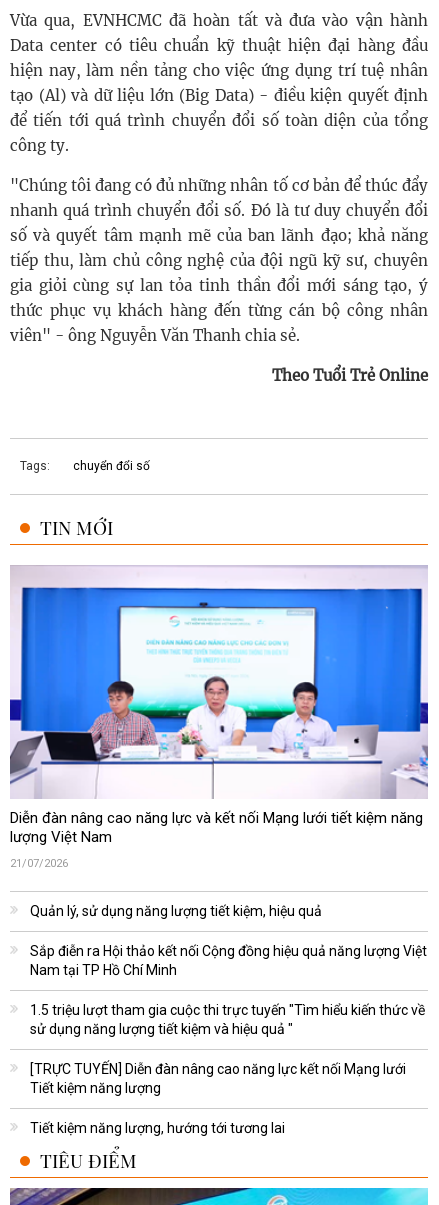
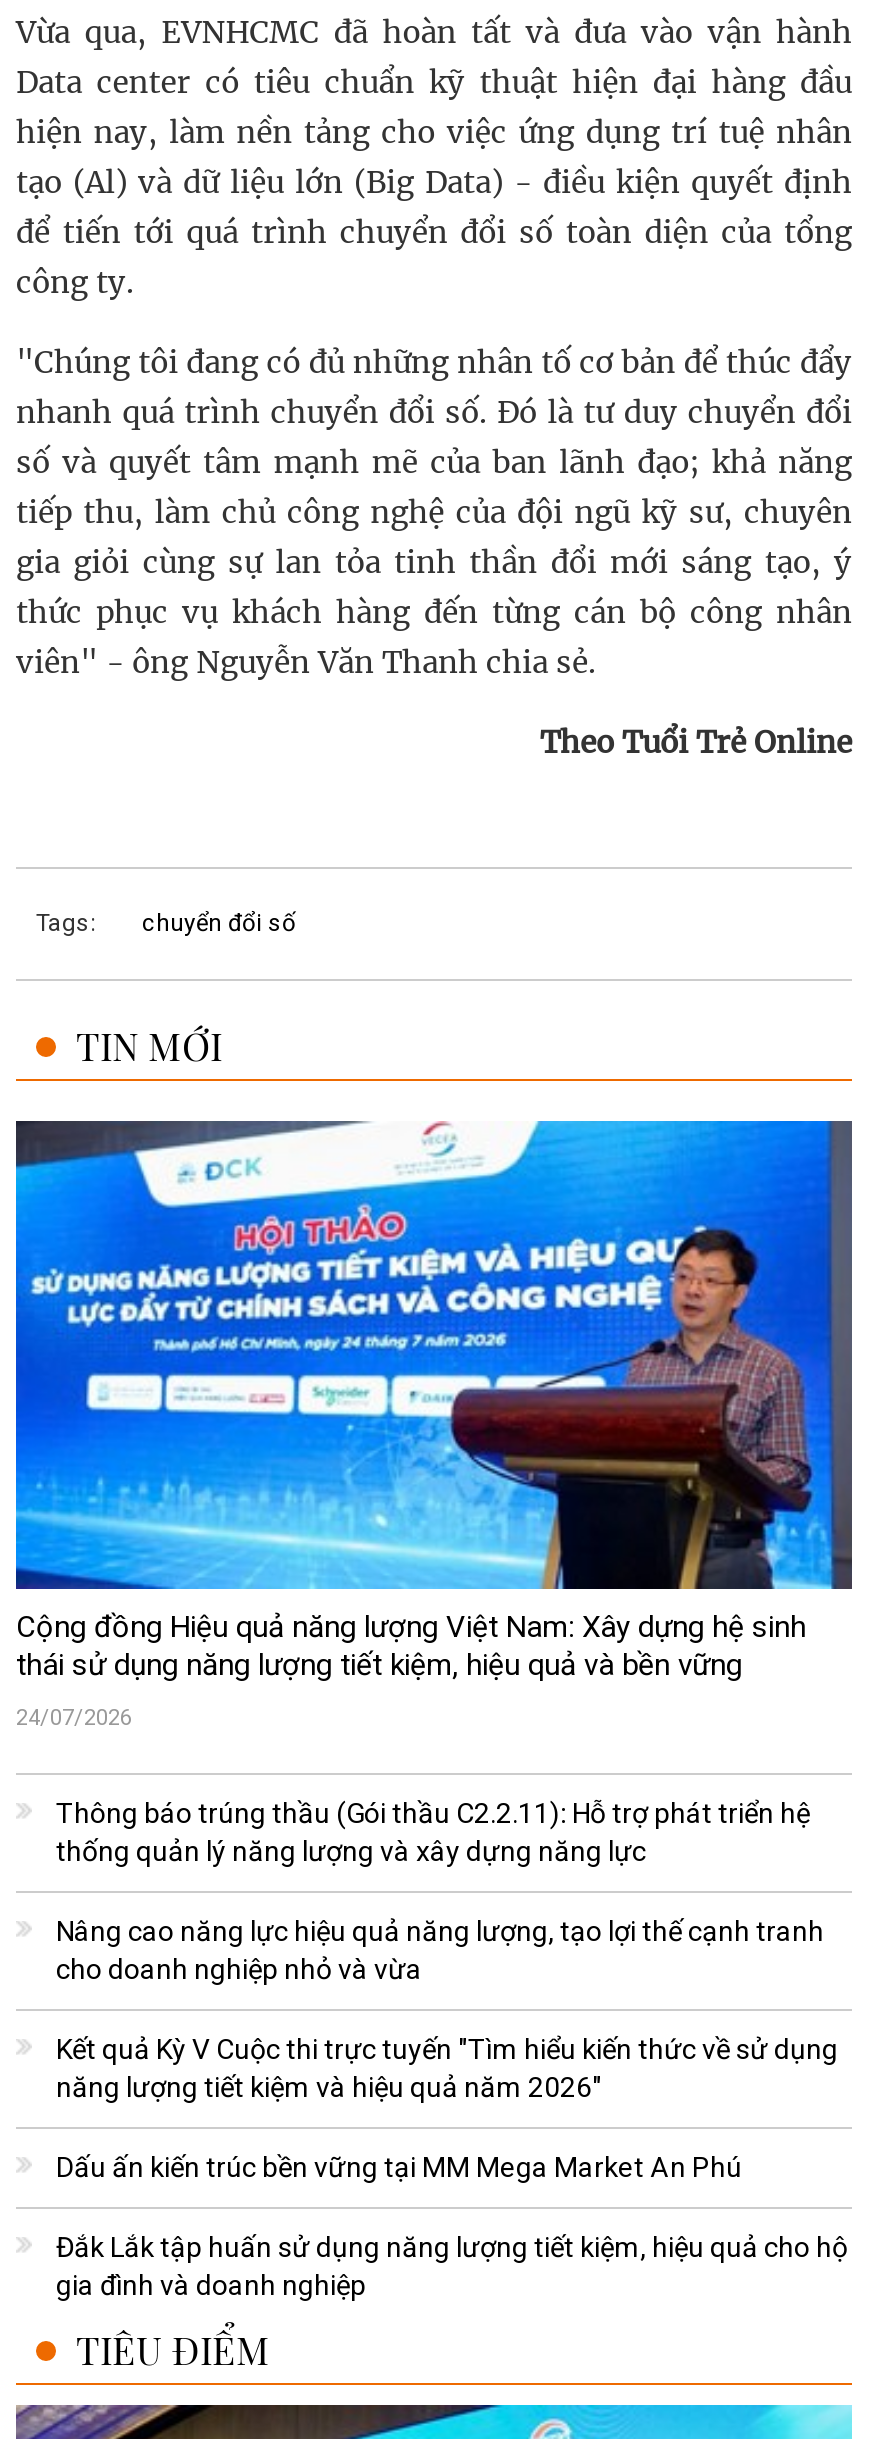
- [image]
- Diễn đàn nâng cao năng lực và kết nối Mạng lưới tiết kiệm năng
- lượng Việt Nam
+ [image]
+ Cộng đồng Hiệu quả năng lượng Việt Nam: Xây dựng hệ sinh
+ thái sử dụng năng lượng tiết kiệm, hiệu quả và bền vững

- 21/07/2026
+ 24/07/2026

- Quản lý, sử dụng năng lượng tiết kiệm, hiệu quả
+ Thông báo trúng thầu (Gói thầu C2.2.11): Hỗ trợ phát triển hệ
+ thống quản lý năng lượng và xây dựng năng lực

- Sắp điễn ra Hội thảo kết nối Cộng đồng hiệu quả năng lượng Việt
- Nam tại TP Hồ Chí Minh
+ Nâng cao năng lực hiệu quả năng lượng, tạo lợi thế cạnh tranh
+ cho doanh nghiệp nhỏ và vừa

- 1.5 triệu lượt tham gia cuộc thi trực tuyến "Tìm hiểu kiến thức về
- sử dụng năng lượng tiết kiệm và hiệu quả "
+ Kết quả Kỳ V Cuộc thi trực tuyến "Tìm hiểu kiến thức về sử dụng
+ năng lượng tiết kiệm và hiệu quả năm 2026"

- [TRỰC TUYẾN] Diễn đàn nâng cao năng lực kết nối Mạng lưới
- Tiết kiệm năng lượng
+ Dấu ấn kiến trúc bền vững tại MM Mega Market An Phú

- Tiết kiệm năng lượng, hướng tới tương lai
+ Đắk Lắk tập huấn sử dụng năng lượng tiết kiệm, hiệu quả cho hộ
+ gia đình và doanh nghiệp
